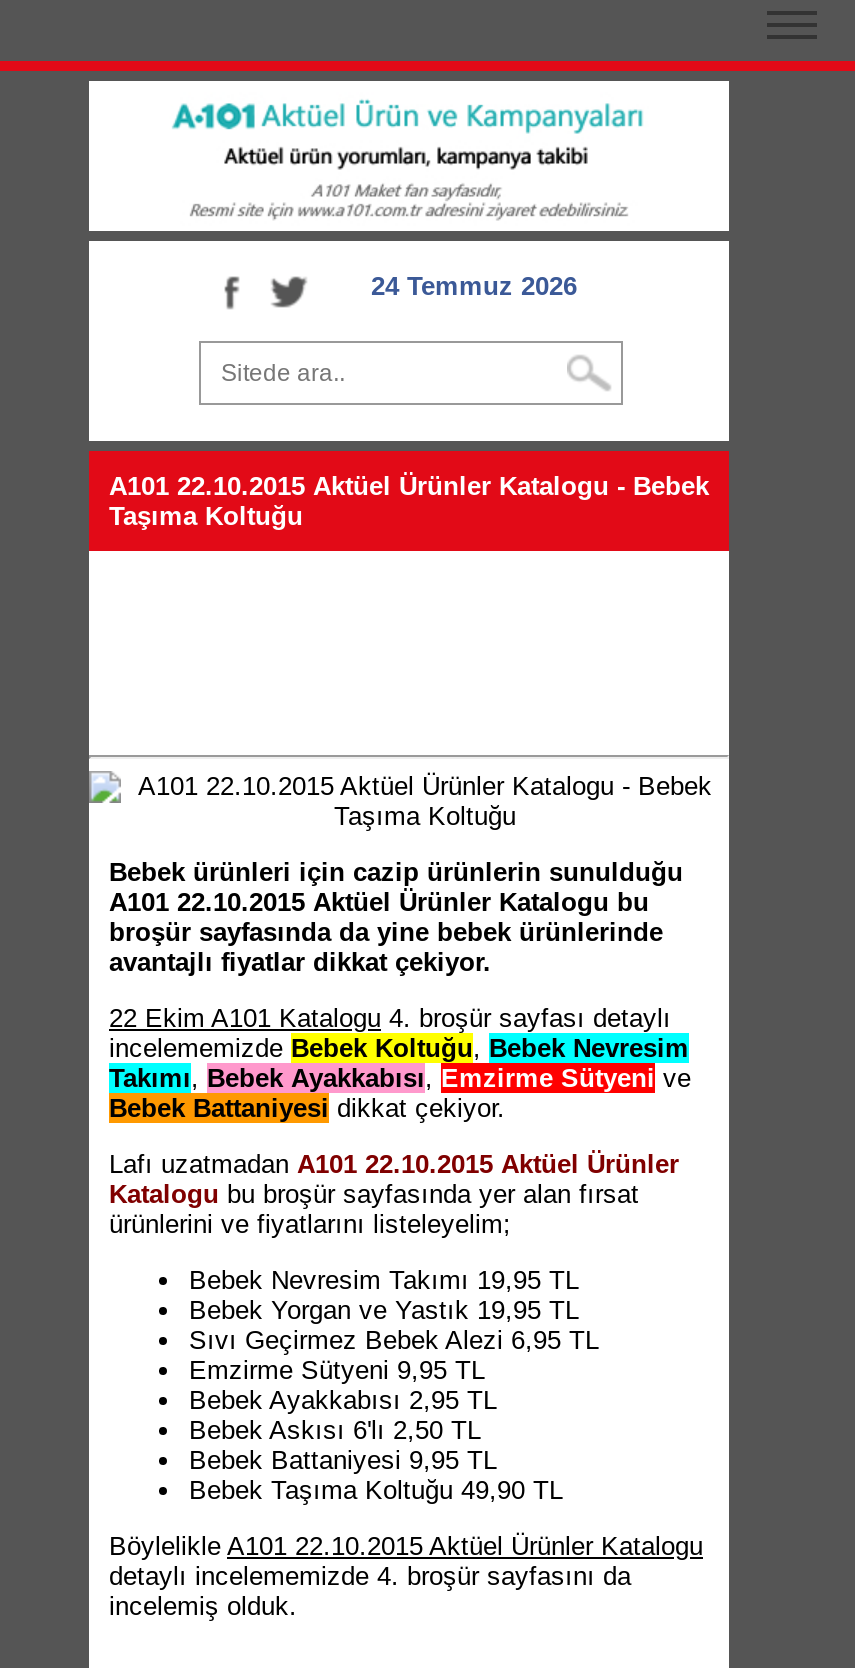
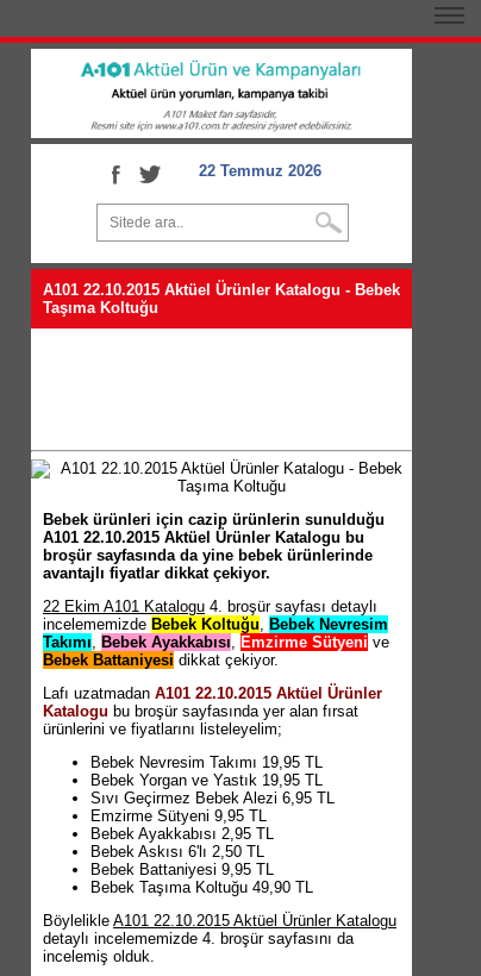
- 24 Temmuz 2026
+ 22 Temmuz 2026
